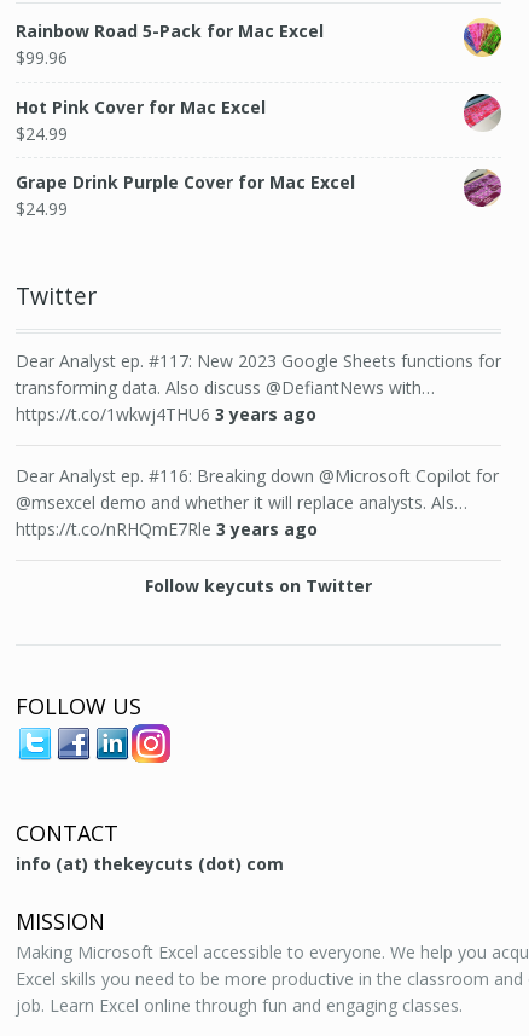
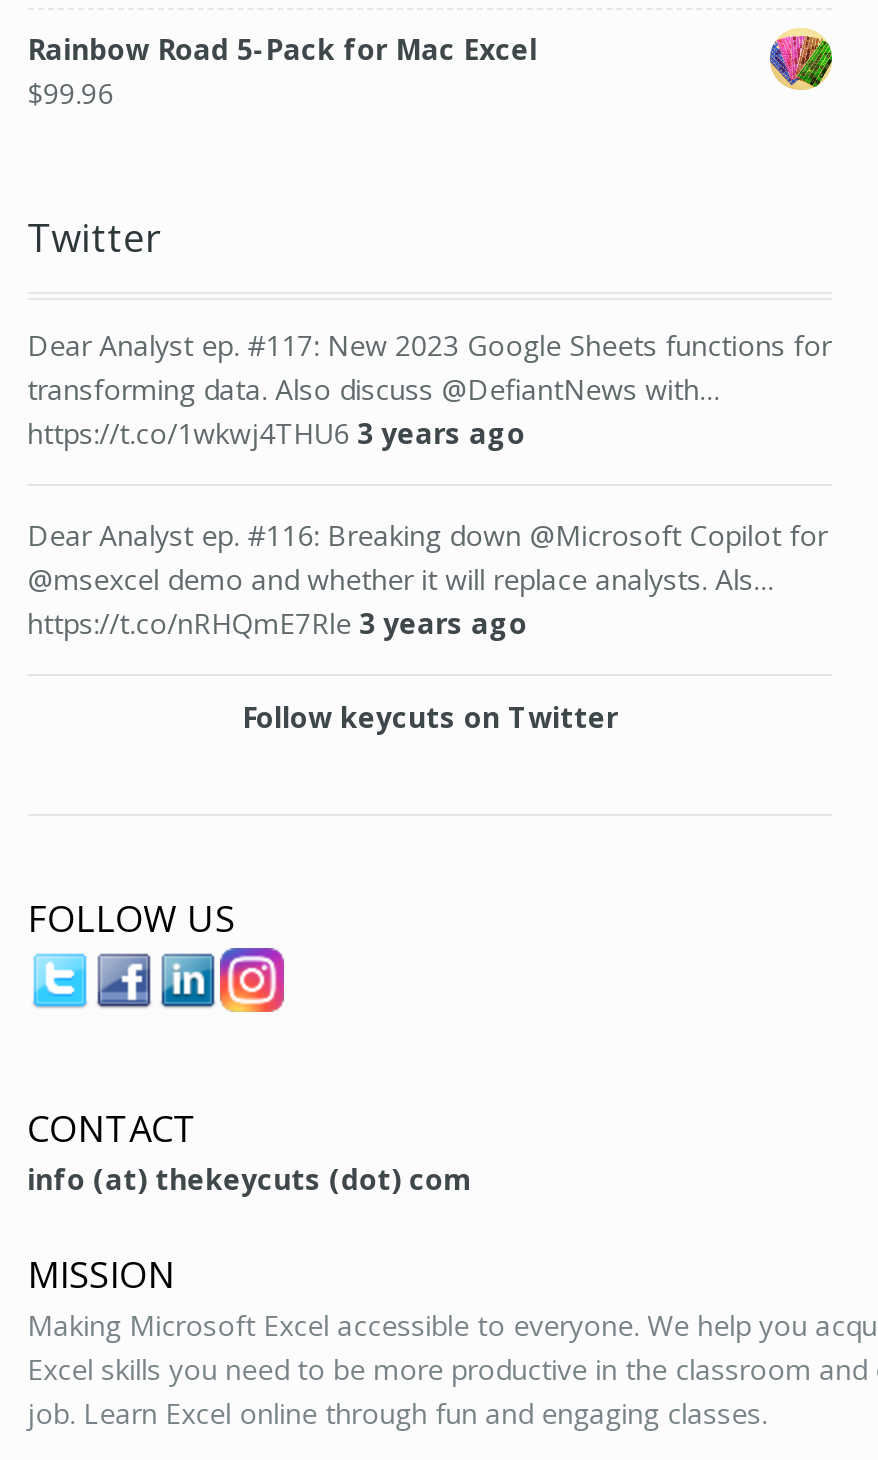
- Hot Pink Cover for Mac Excel
- $24.99
- Grape Drink Purple Cover for Mac Excel
- $24.99

- [image]

- [image]
